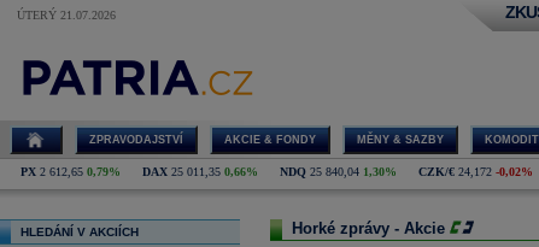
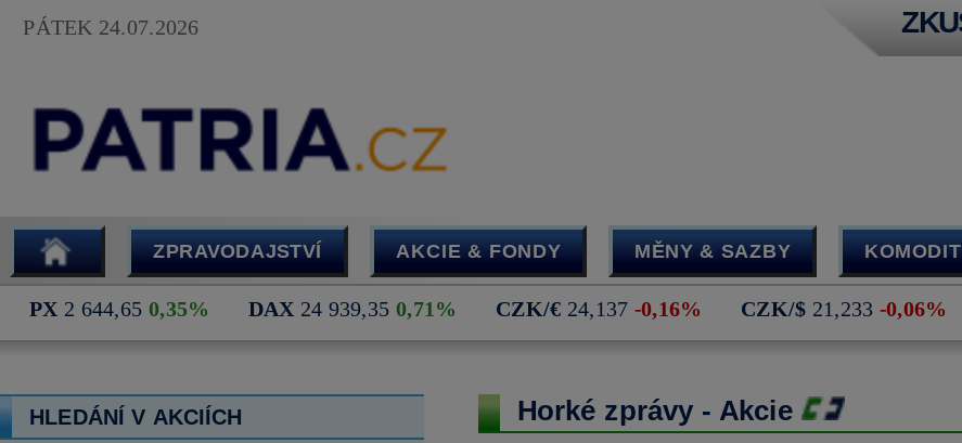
- ÚTERÝ 21.07.2026
+ PÁTEK 24.07.2026

- PX 2 612,65 0,79%
- DAX 25 011,35 0,66%
- NDQ 25 840,04 1,30%
- CZK/€ 24,172 -0,02%
+ PX 2 644,65 0,35%
+ DAX 24 939,35 0,71%
+ CZK/€ 24,137 -0,16%
+ CZK/$ 21,233 -0,06%
